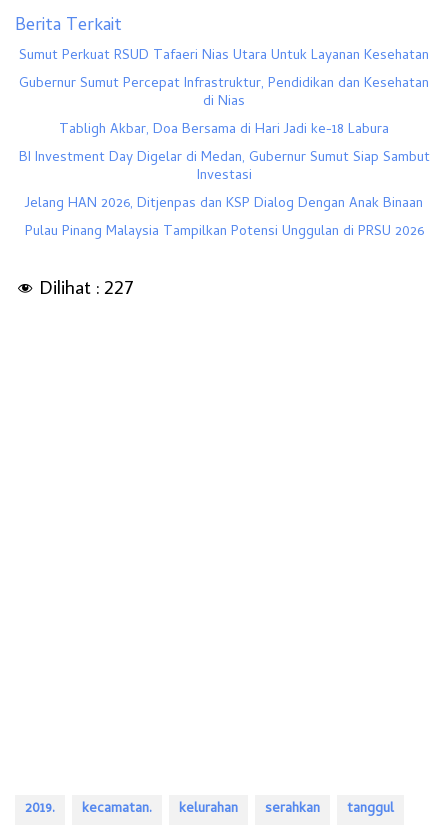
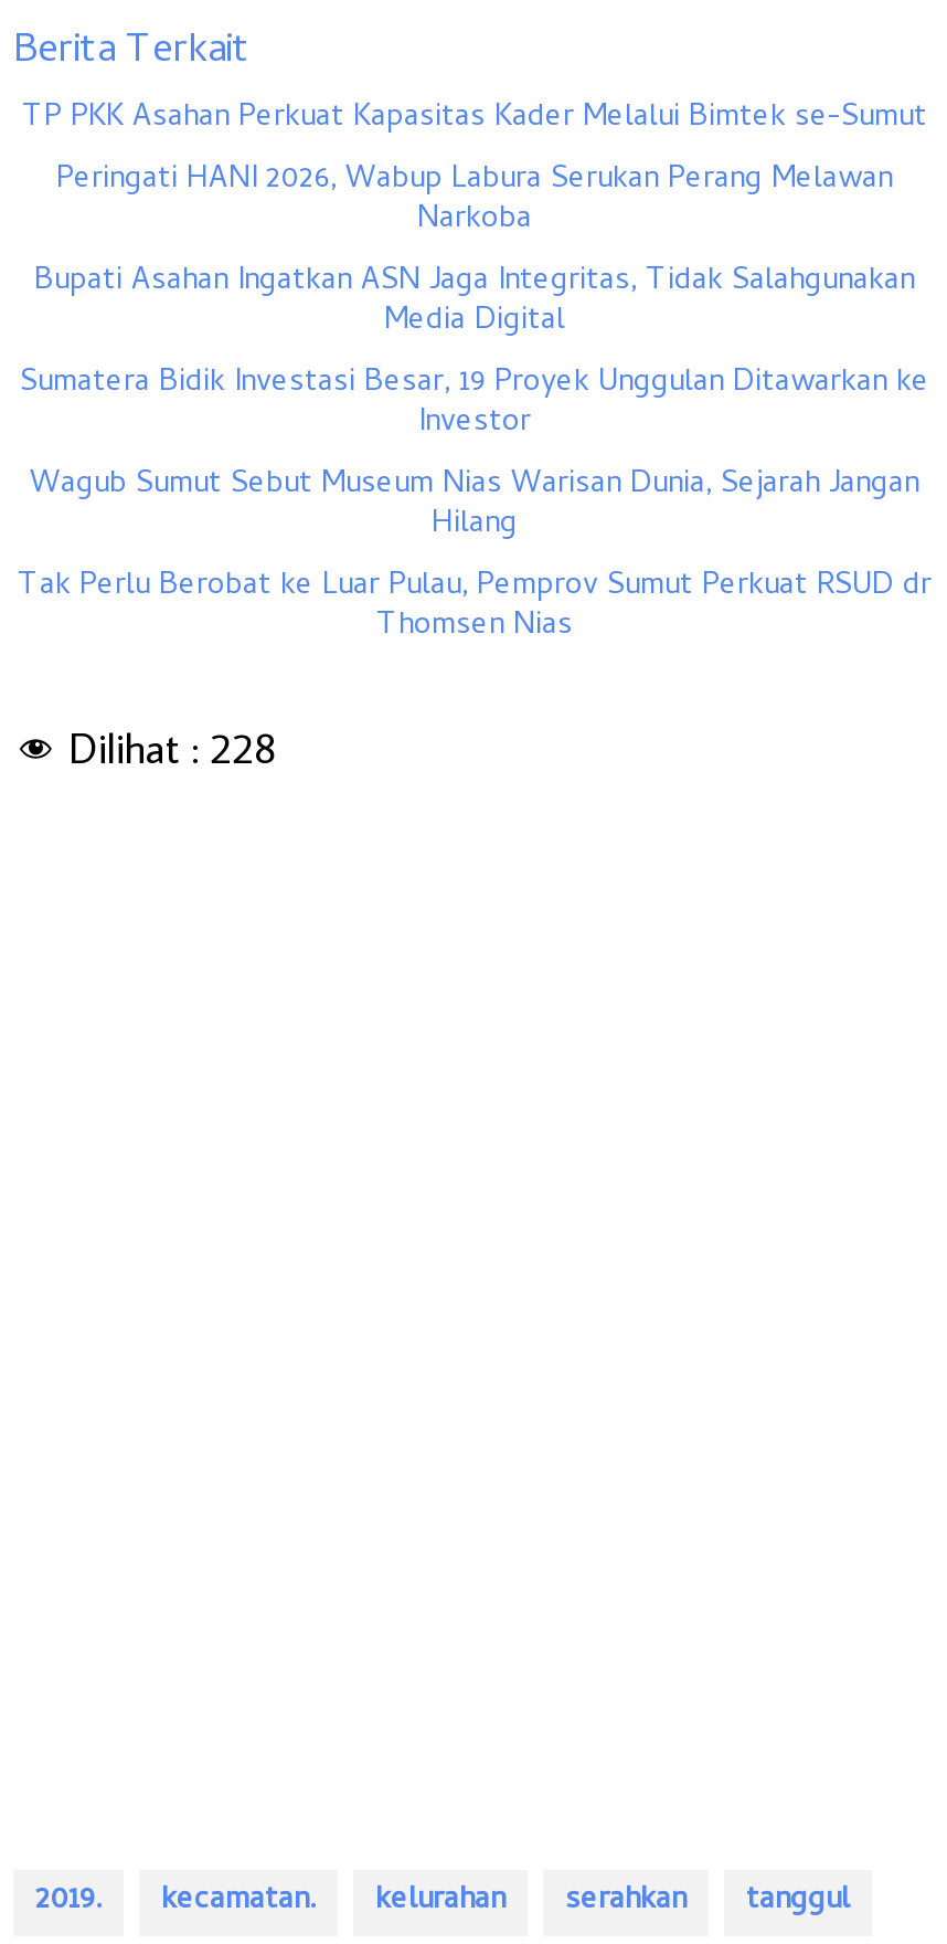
- Sumut Perkuat RSUD Tafaeri Nias Utara Untuk Layanan Kesehatan
- Gubernur Sumut Percepat Infrastruktur, Pendidikan dan Kesehatan
- di Nias
- Tabligh Akbar, Doa Bersama di Hari Jadi ke-18 Labura
- BI Investment Day Digelar di Medan, Gubernur Sumut Siap Sambut
- Investasi
- Jelang HAN 2026, Ditjenpas dan KSP Dialog Dengan Anak Binaan
- Pulau Pinang Malaysia Tampilkan Potensi Unggulan di PRSU 2026
+ TP PKK Asahan Perkuat Kapasitas Kader Melalui Bimtek se-Sumut
+ Peringati HANI 2026, Wabup Labura Serukan Perang Melawan
+ Narkoba
+ Bupati Asahan Ingatkan ASN Jaga Integritas, Tidak Salahgunakan
+ Media Digital
+ Sumatera Bidik Investasi Besar, 19 Proyek Unggulan Ditawarkan ke
+ Investor
+ Wagub Sumut Sebut Museum Nias Warisan Dunia, Sejarah Jangan
+ Hilang
+ Tak Perlu Berobat ke Luar Pulau, Pemprov Sumut Perkuat RSUD dr
+ Thomsen Nias

- Dilihat : 227
+ Dilihat : 228
